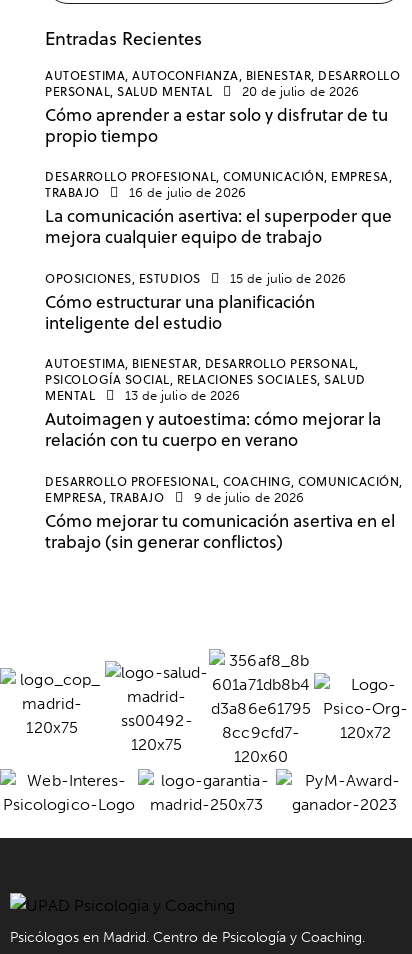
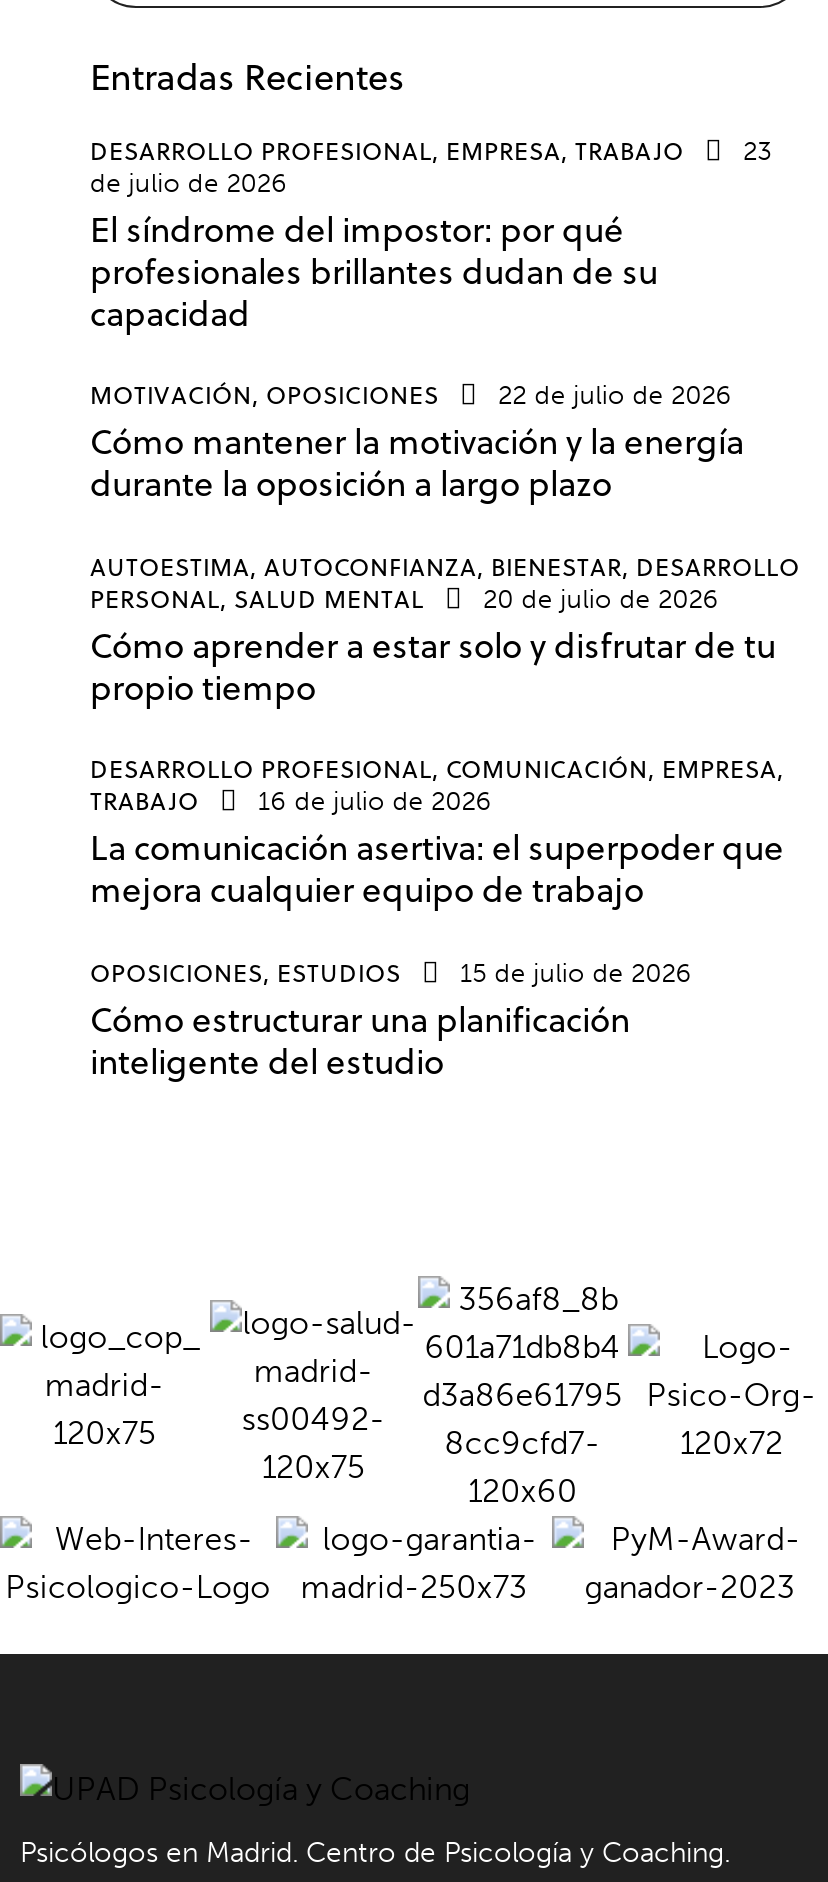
+ DESARROLLO PROFESIONAL, EMPRESA, TRABAJO
+ 23
+ de julio de 2026
+ El síndrome del impostor: por qué
+ profesionales brillantes dudan de su
+ capacidad
+ MOTIVACIÓN, OPOSICIONES
+ 22 de julio de 2026
+ Cómo mantener la motivación y la energía
+ durante la oposición a largo plazo

moved down: AUTOESTIMA, AUTOCONFIANZA, BIENESTAR, DESARROLLO | PERSONAL, SALUD MENTAL | 20 de julio de 2026 | ... | Cómo estructurar una planificación | inteligente del estudio

- AUTOESTIMA, BIENESTAR, DESARROLLO PERSONAL,
- PSICOLOGÍA SOCIAL, RELACIONES SOCIALES, SALUD
- MENTAL
- 13 de julio de 2026
- Autoimagen y autoestima: cómo mejorar la
- relación con tu cuerpo en verano
- DESARROLLO PROFESIONAL, COACHING, COMUNICACIÓN,
- EMPRESA, TRABAJO
- 9 de julio de 2026
- Cómo mejorar tu comunicación asertiva en el
- trabajo (sin generar conflictos)
